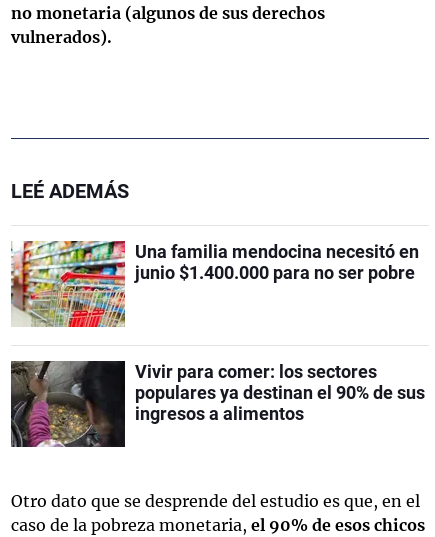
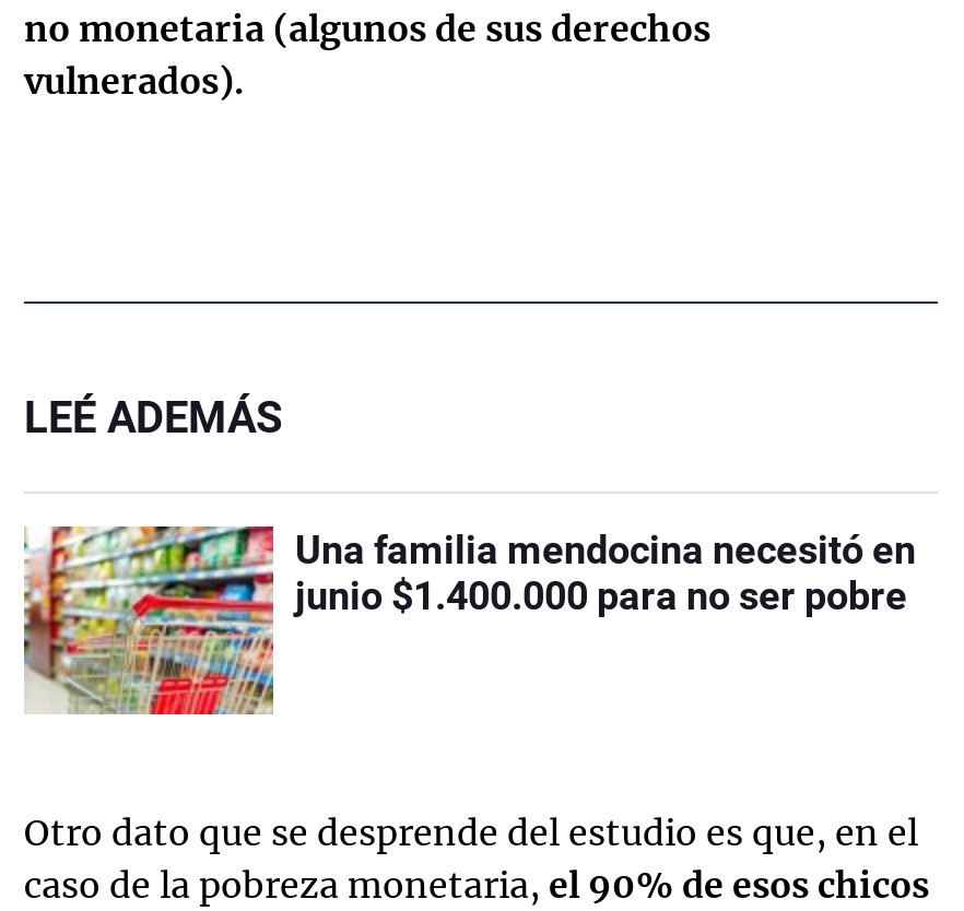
- [image]
- Vivir para comer: los sectores
- populares ya destinan el 90% de sus
- ingresos a alimentos
